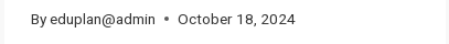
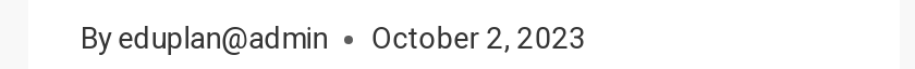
- By eduplan@admin October 18, 2024
+ By eduplan@admin October 2, 2023
